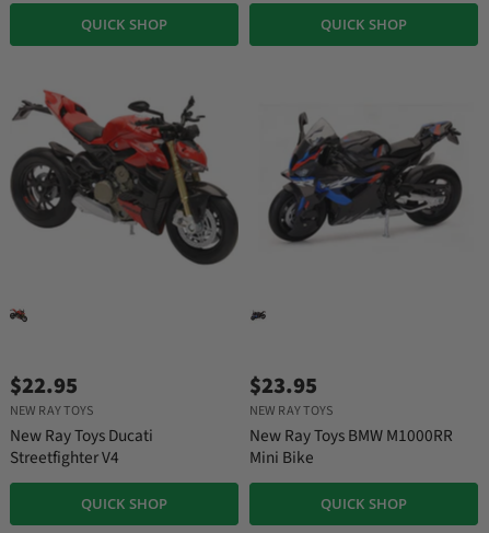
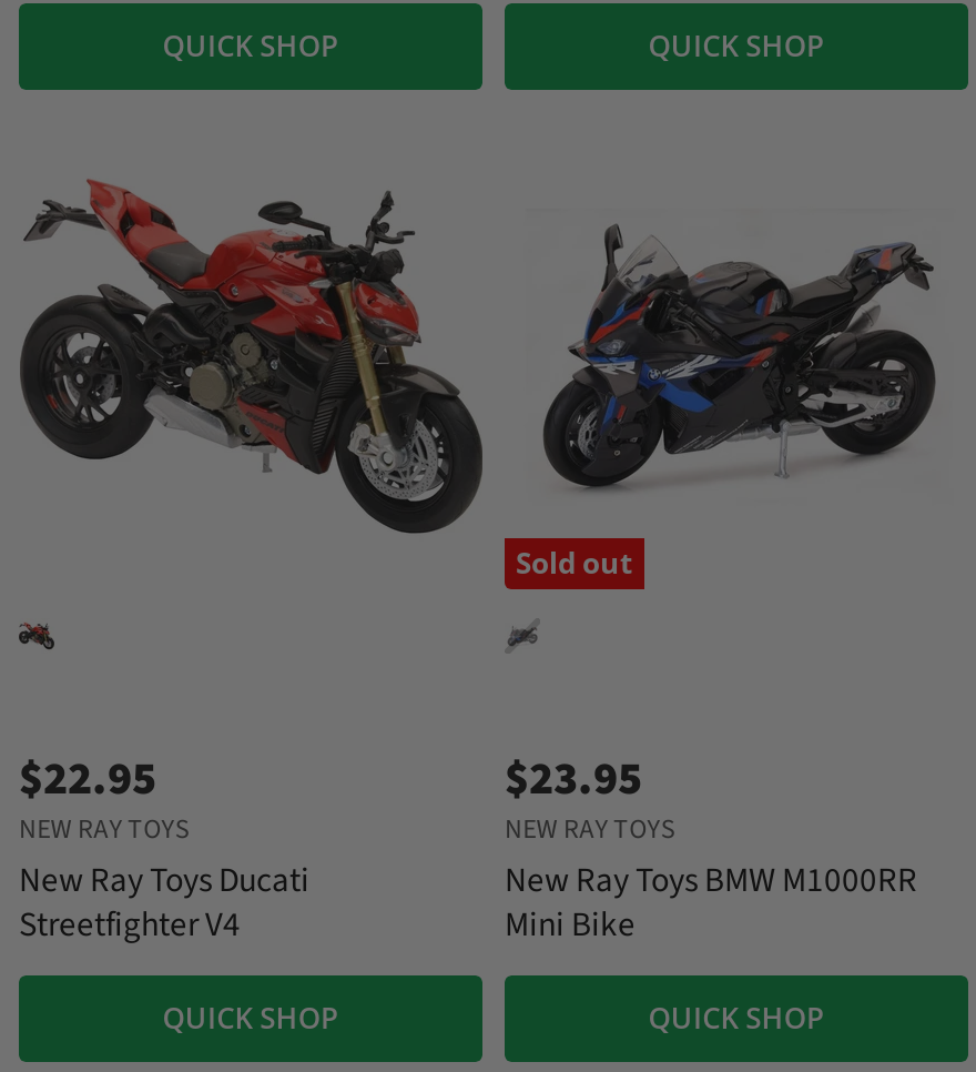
+ Sold out
